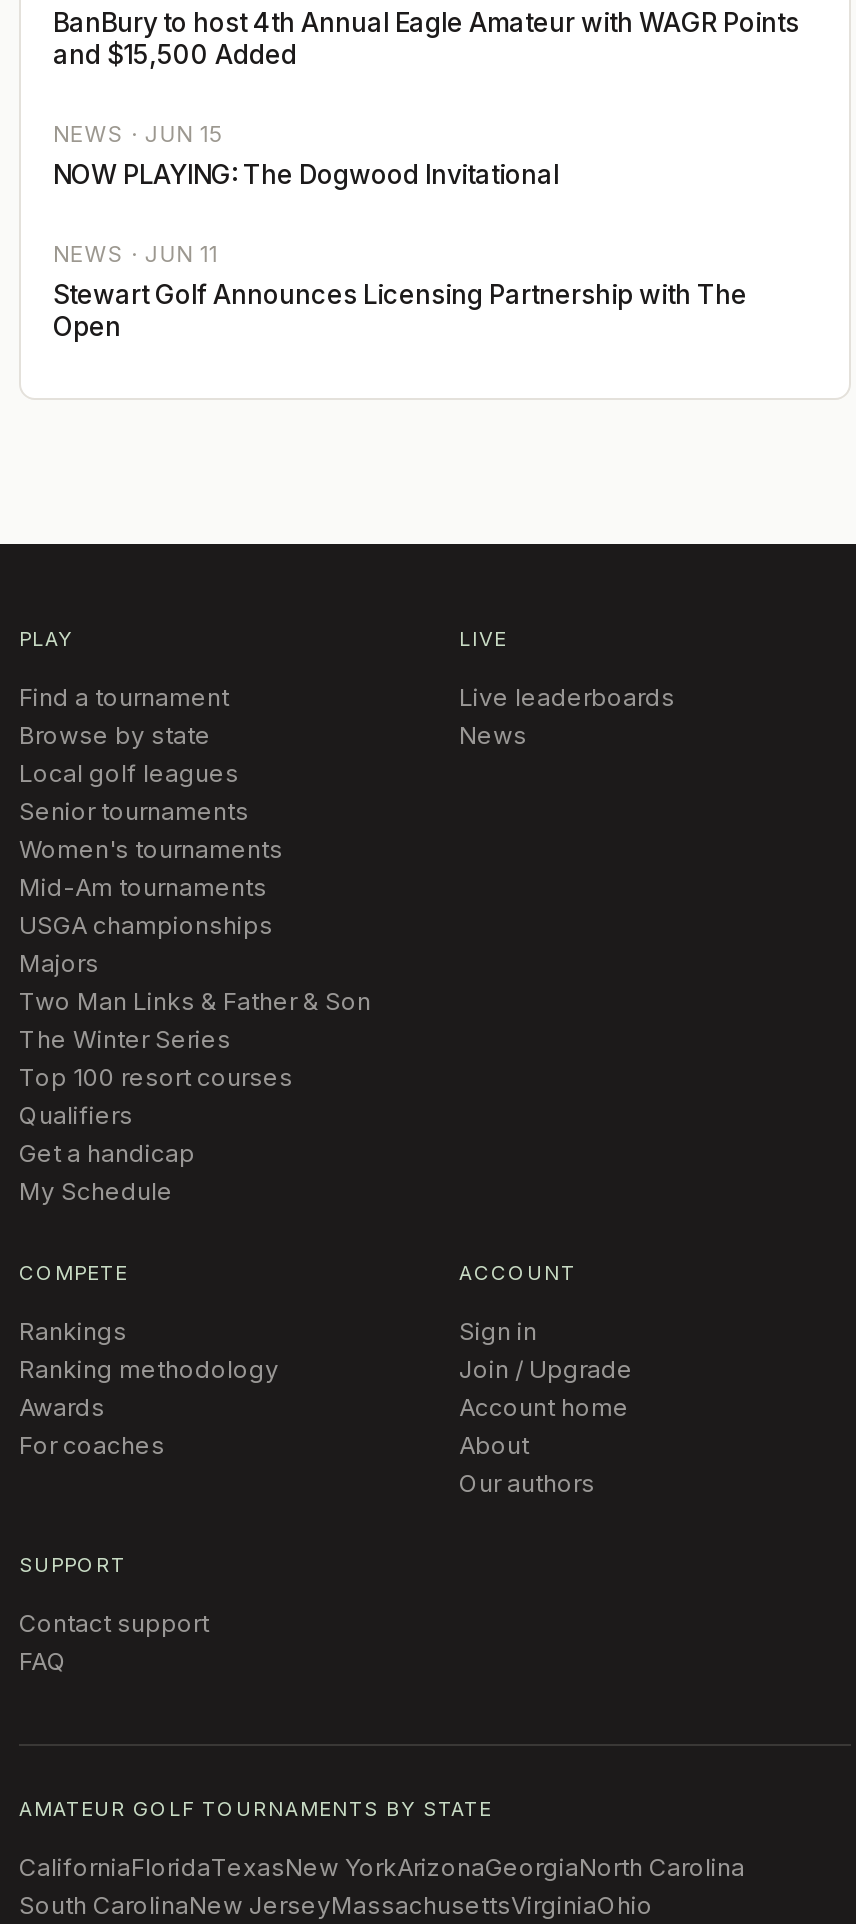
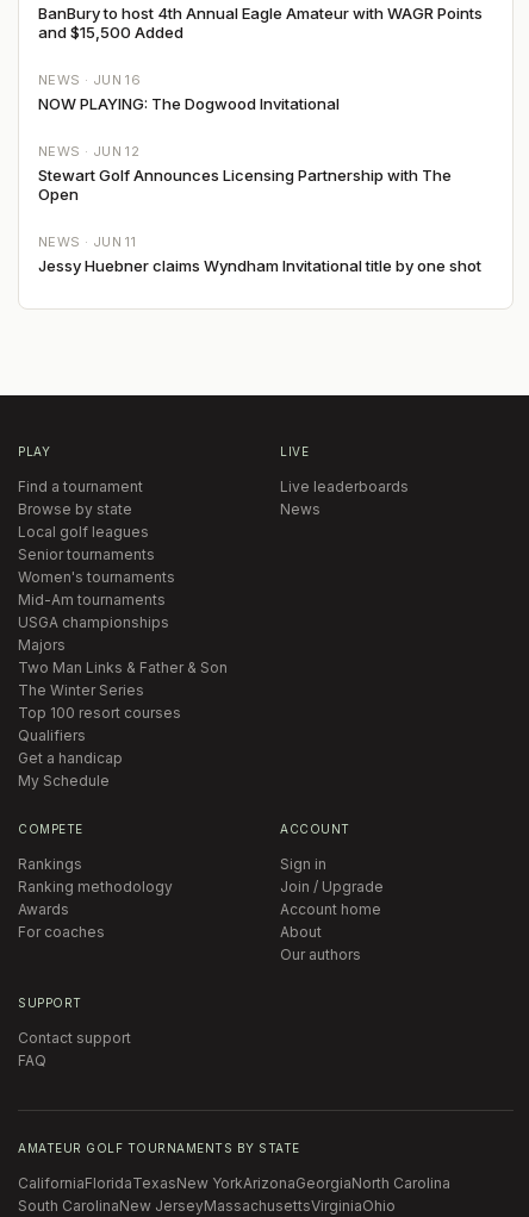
- NEWS · JUN 15
+ NEWS · JUN 16

- NEWS · JUN 11
+ NEWS · JUN 12

+ NEWS · JUN 11
+ Jessy Huebner claims Wyndham Invitational title by one shot
